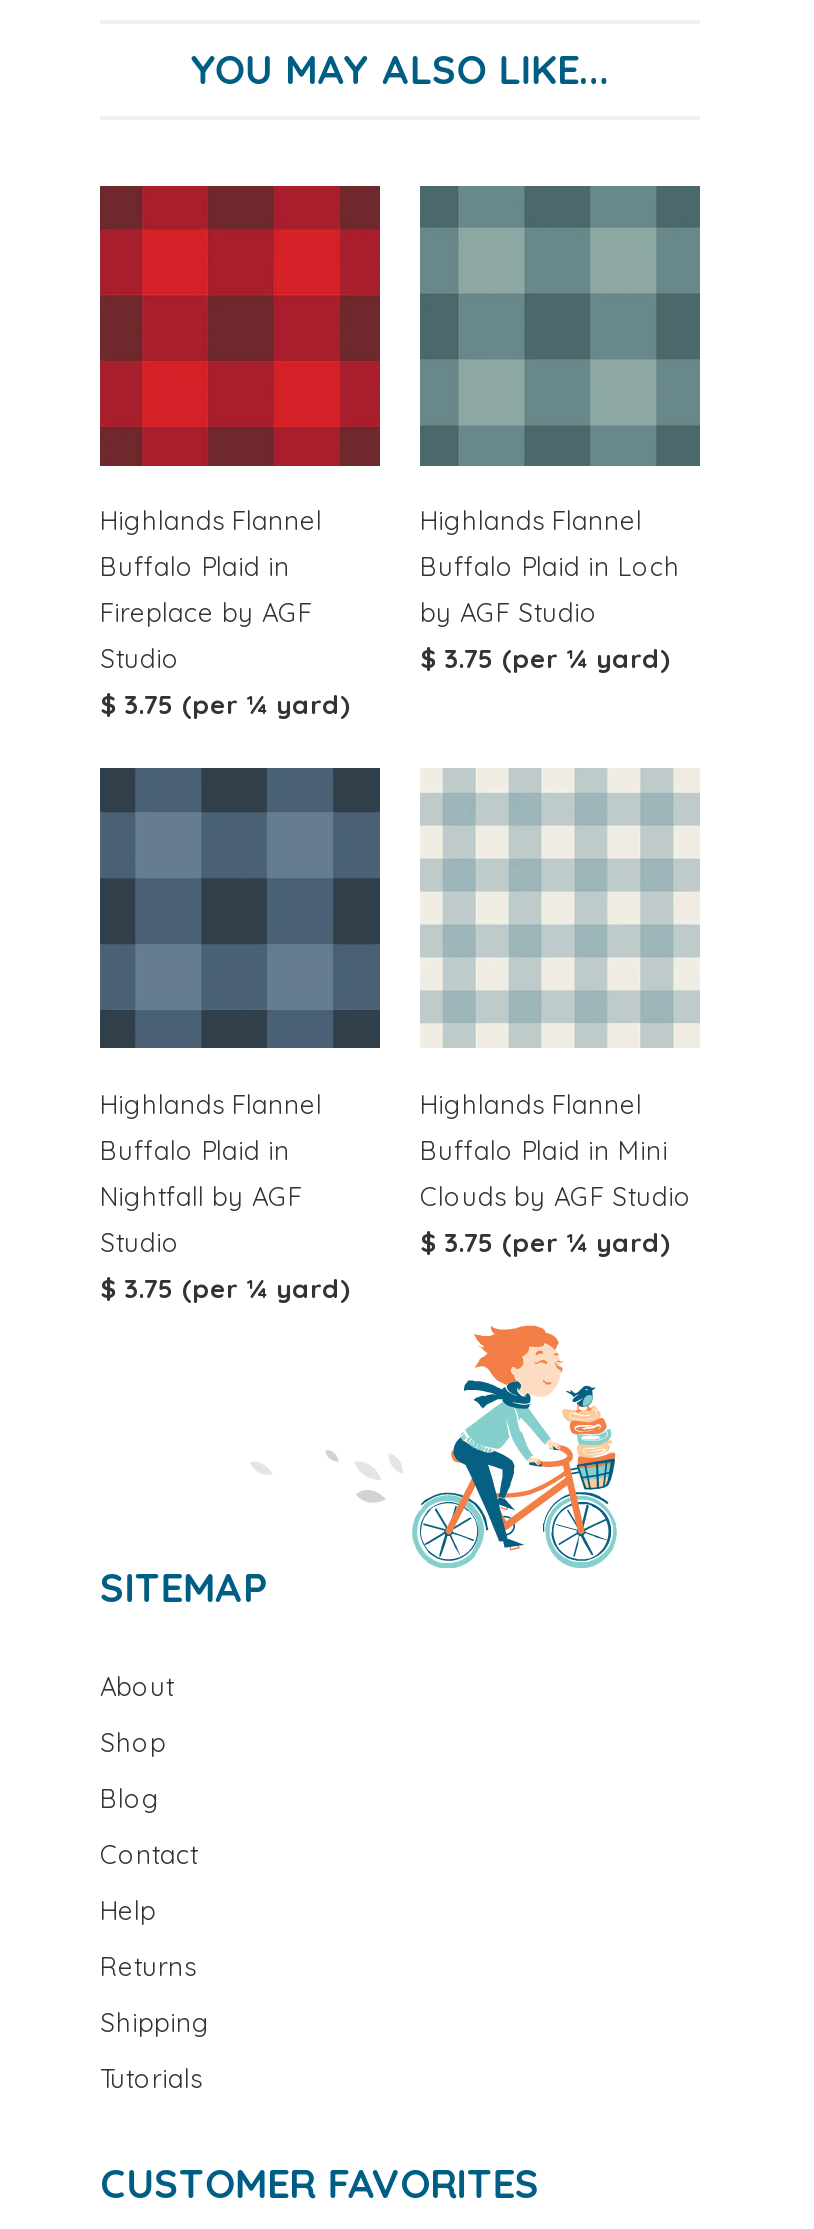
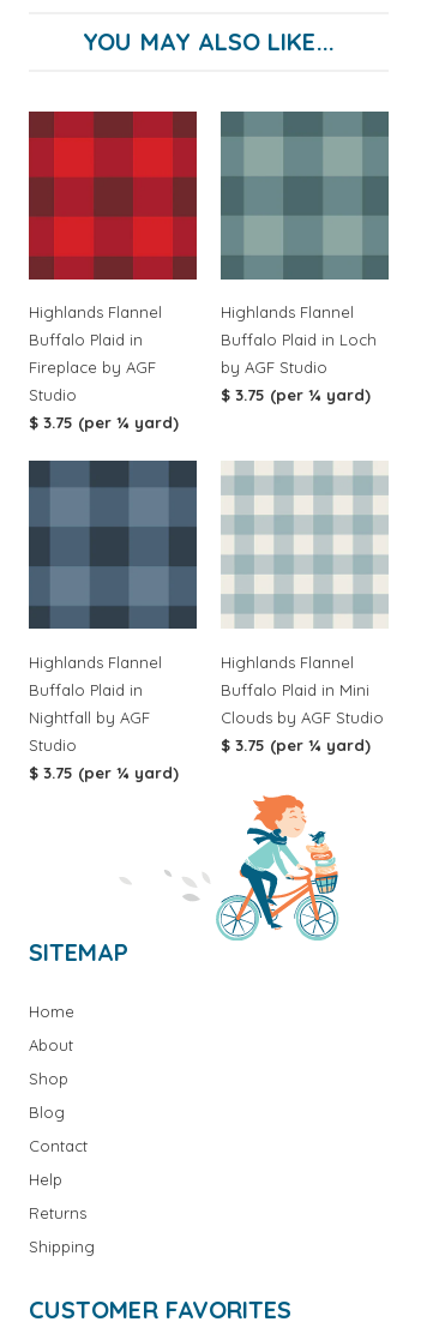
+ Home

moved down: About | Shop | Blog | Contact | Help | Returns | Shipping

- Tutorials
